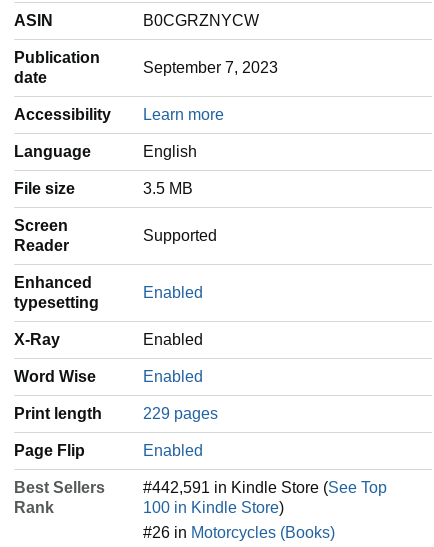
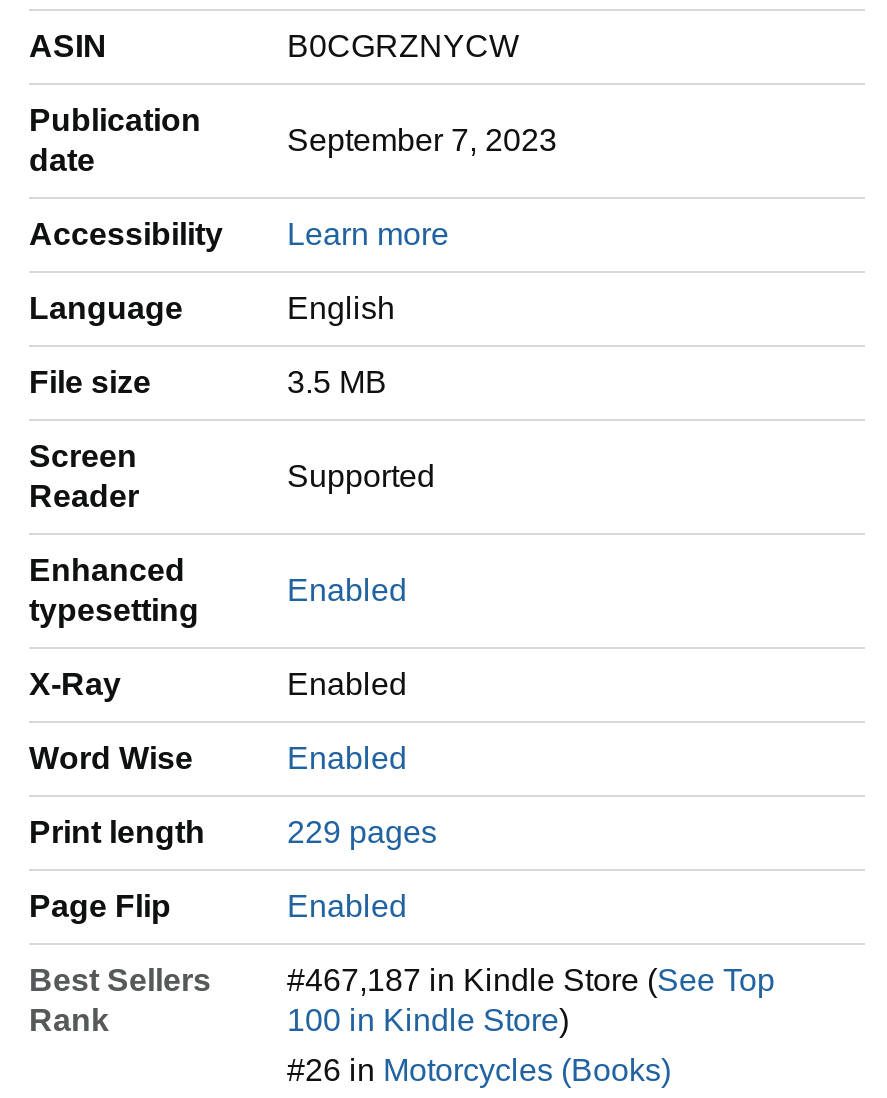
- #442,591 in Kindle Store (See Top
+ #467,187 in Kindle Store (See Top
